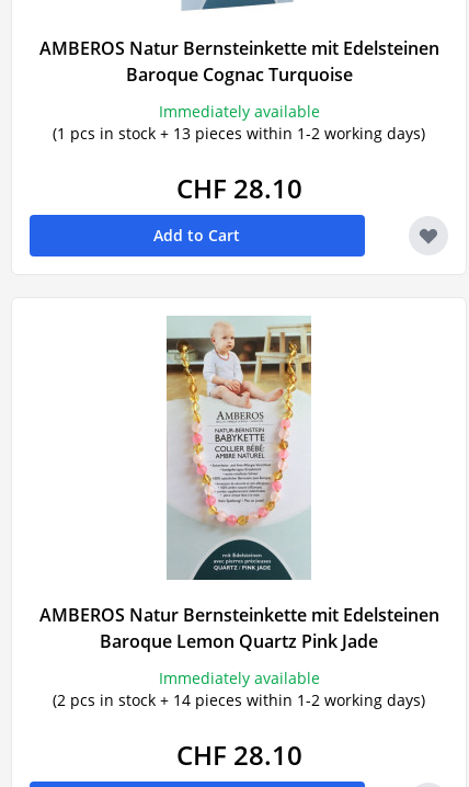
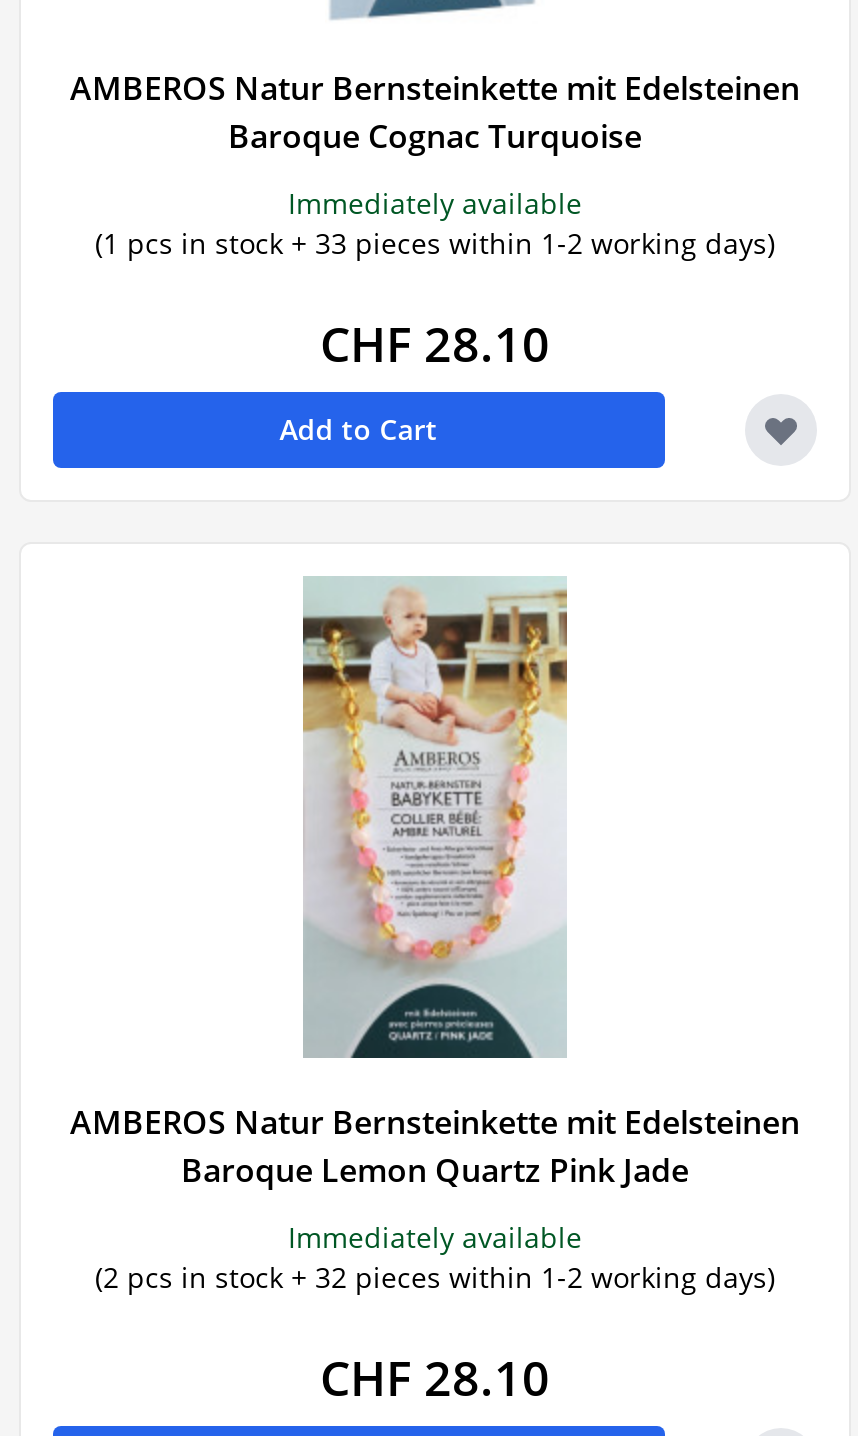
- (1 pcs in stock + 13 pieces within 1-2 working days)
+ (1 pcs in stock + 33 pieces within 1-2 working days)

- (2 pcs in stock + 14 pieces within 1-2 working days)
+ (2 pcs in stock + 32 pieces within 1-2 working days)
